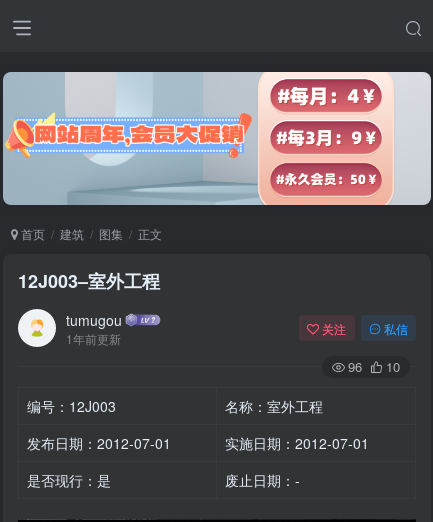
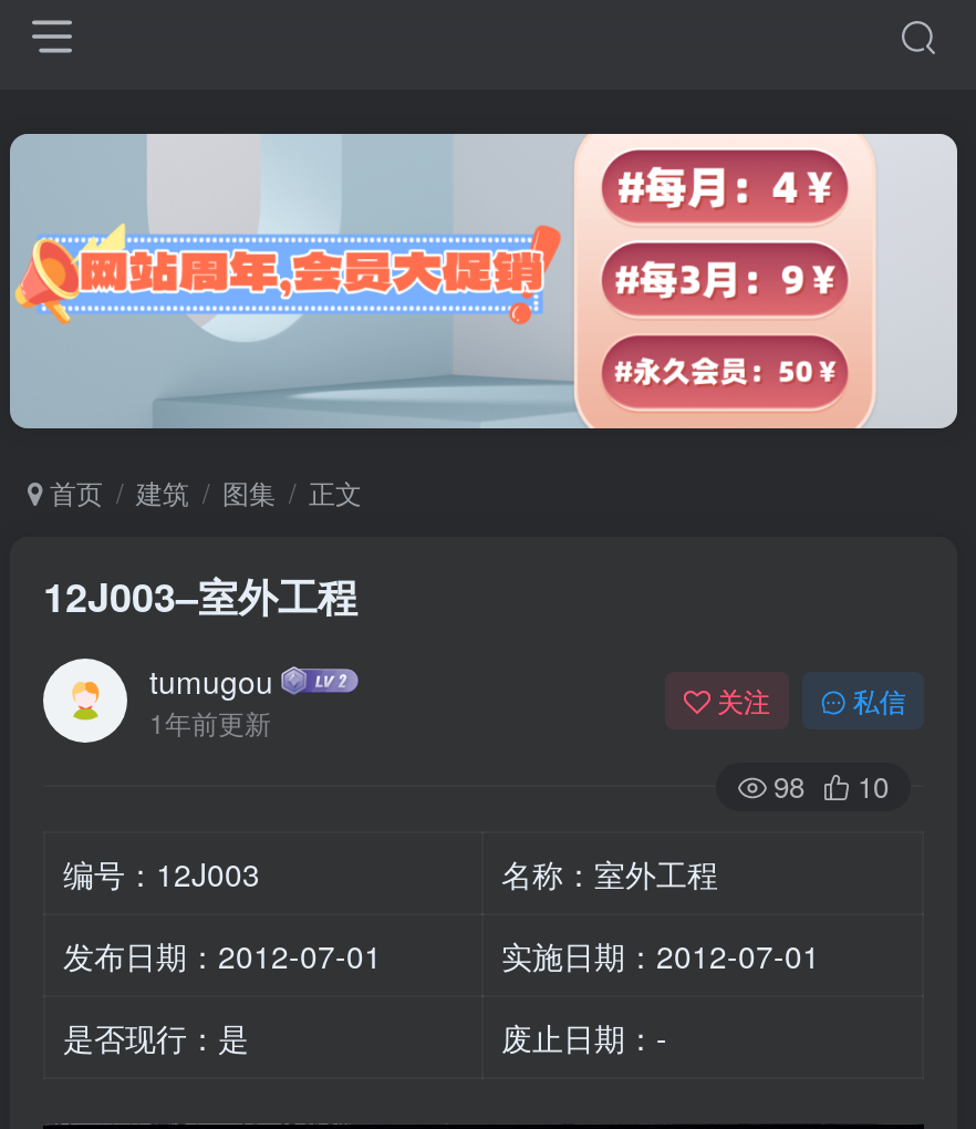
- 96 10
+ 98 10
